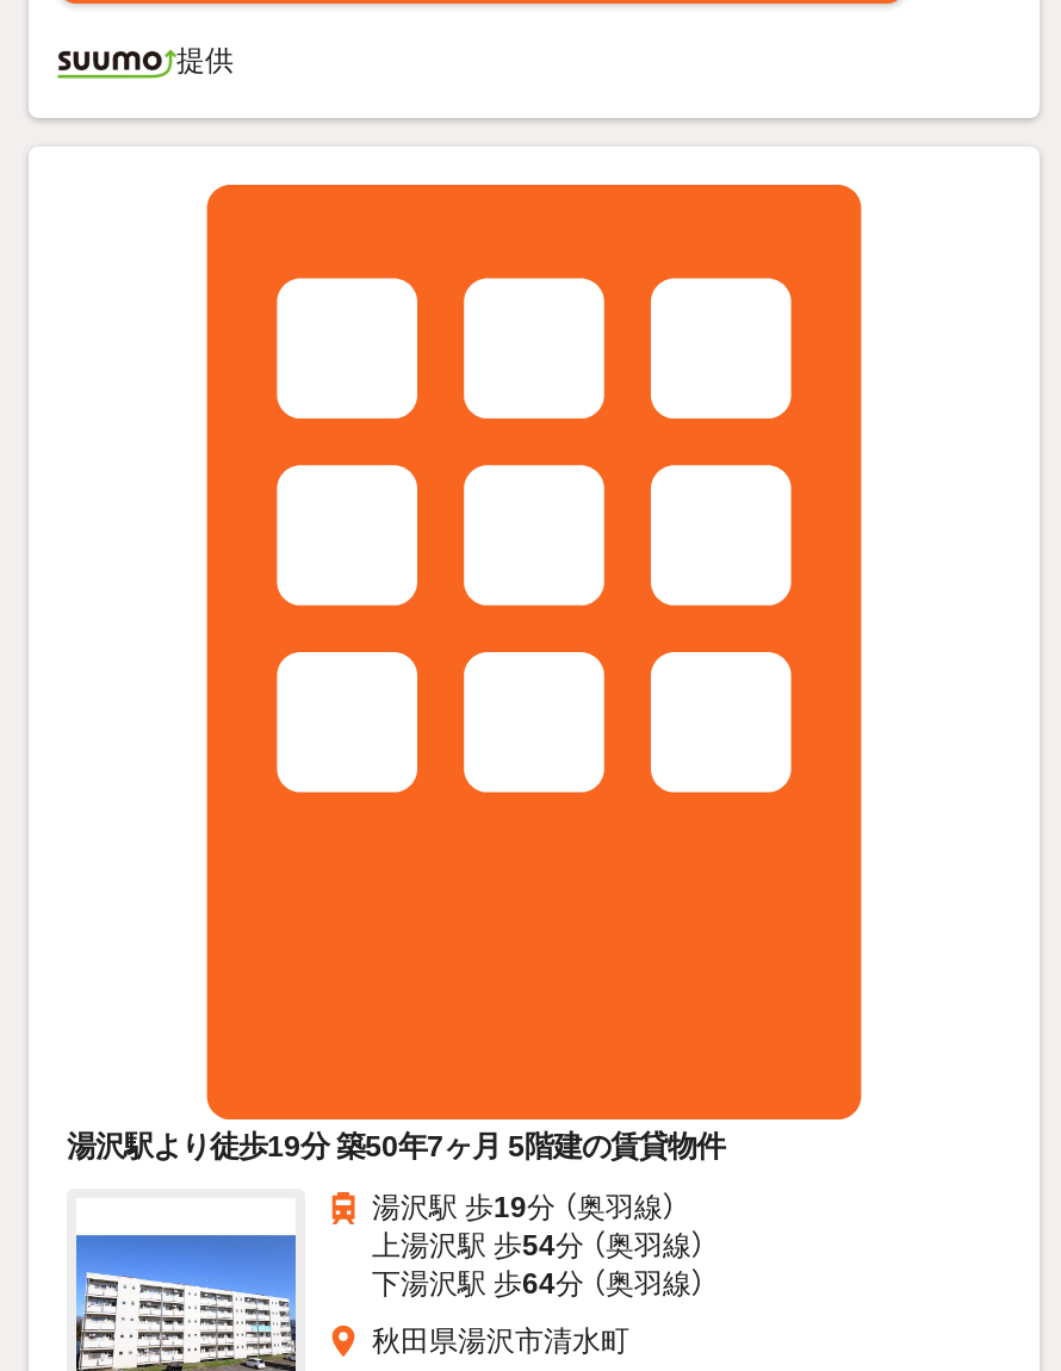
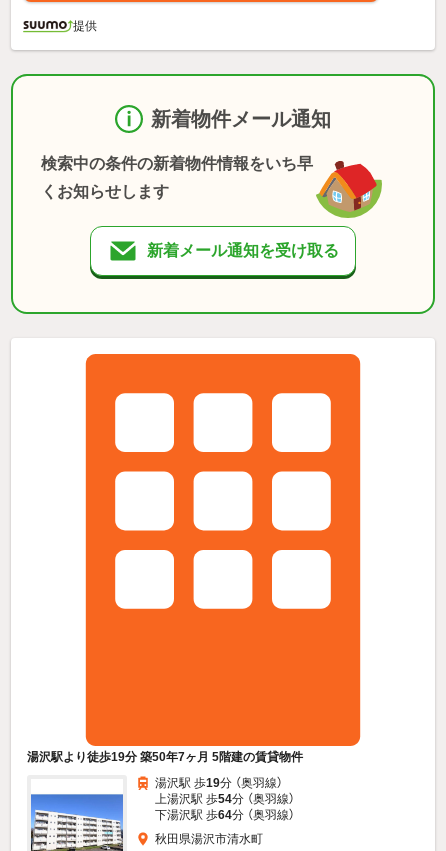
+ [image]
+ 新着物件メール通知
+ 検索中の条件の新着物件情報をいち早
+ くお知らせします
+ 新着メール通知を受け取る
